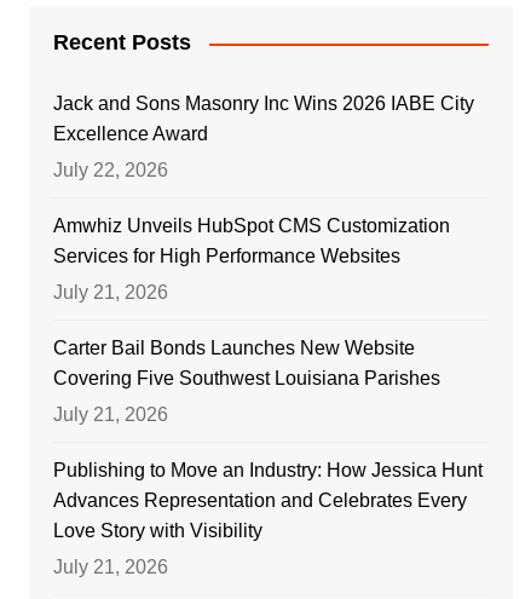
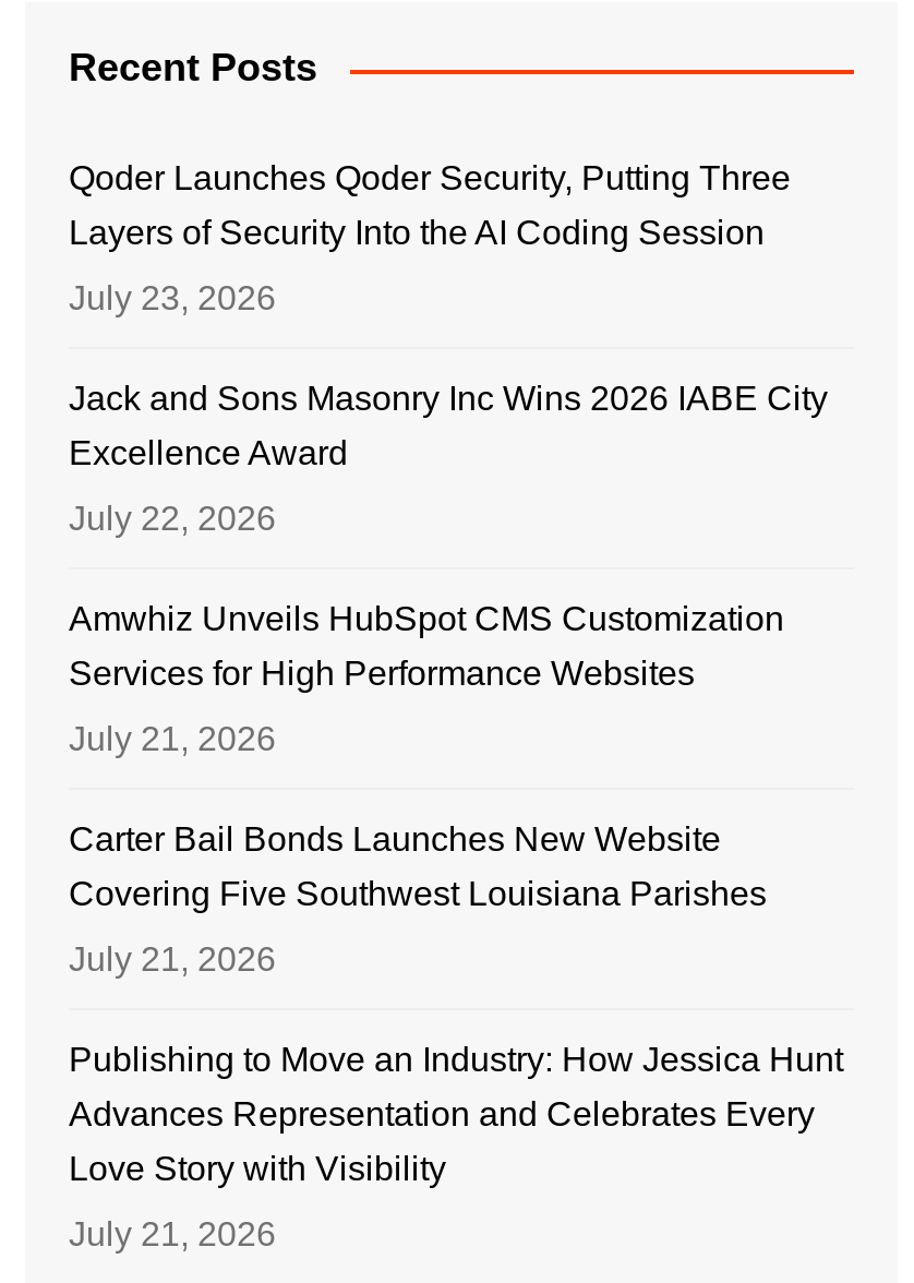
+ Qoder Launches Qoder Security, Putting Three
+ Layers of Security Into the AI Coding Session
+ July 23, 2026
